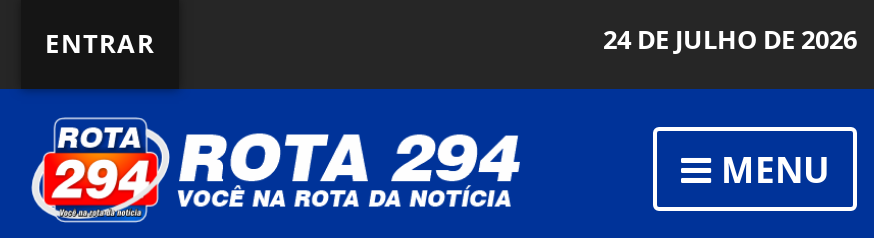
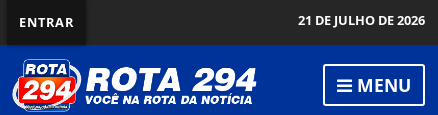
- 24 DE JULHO DE 2026
+ 21 DE JULHO DE 2026
